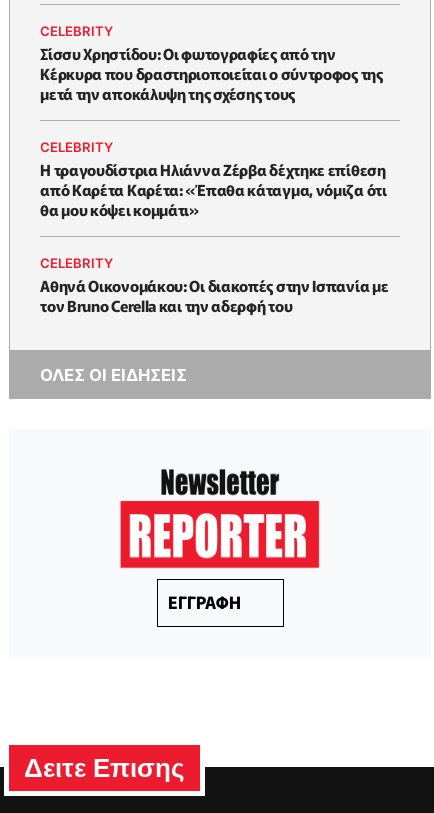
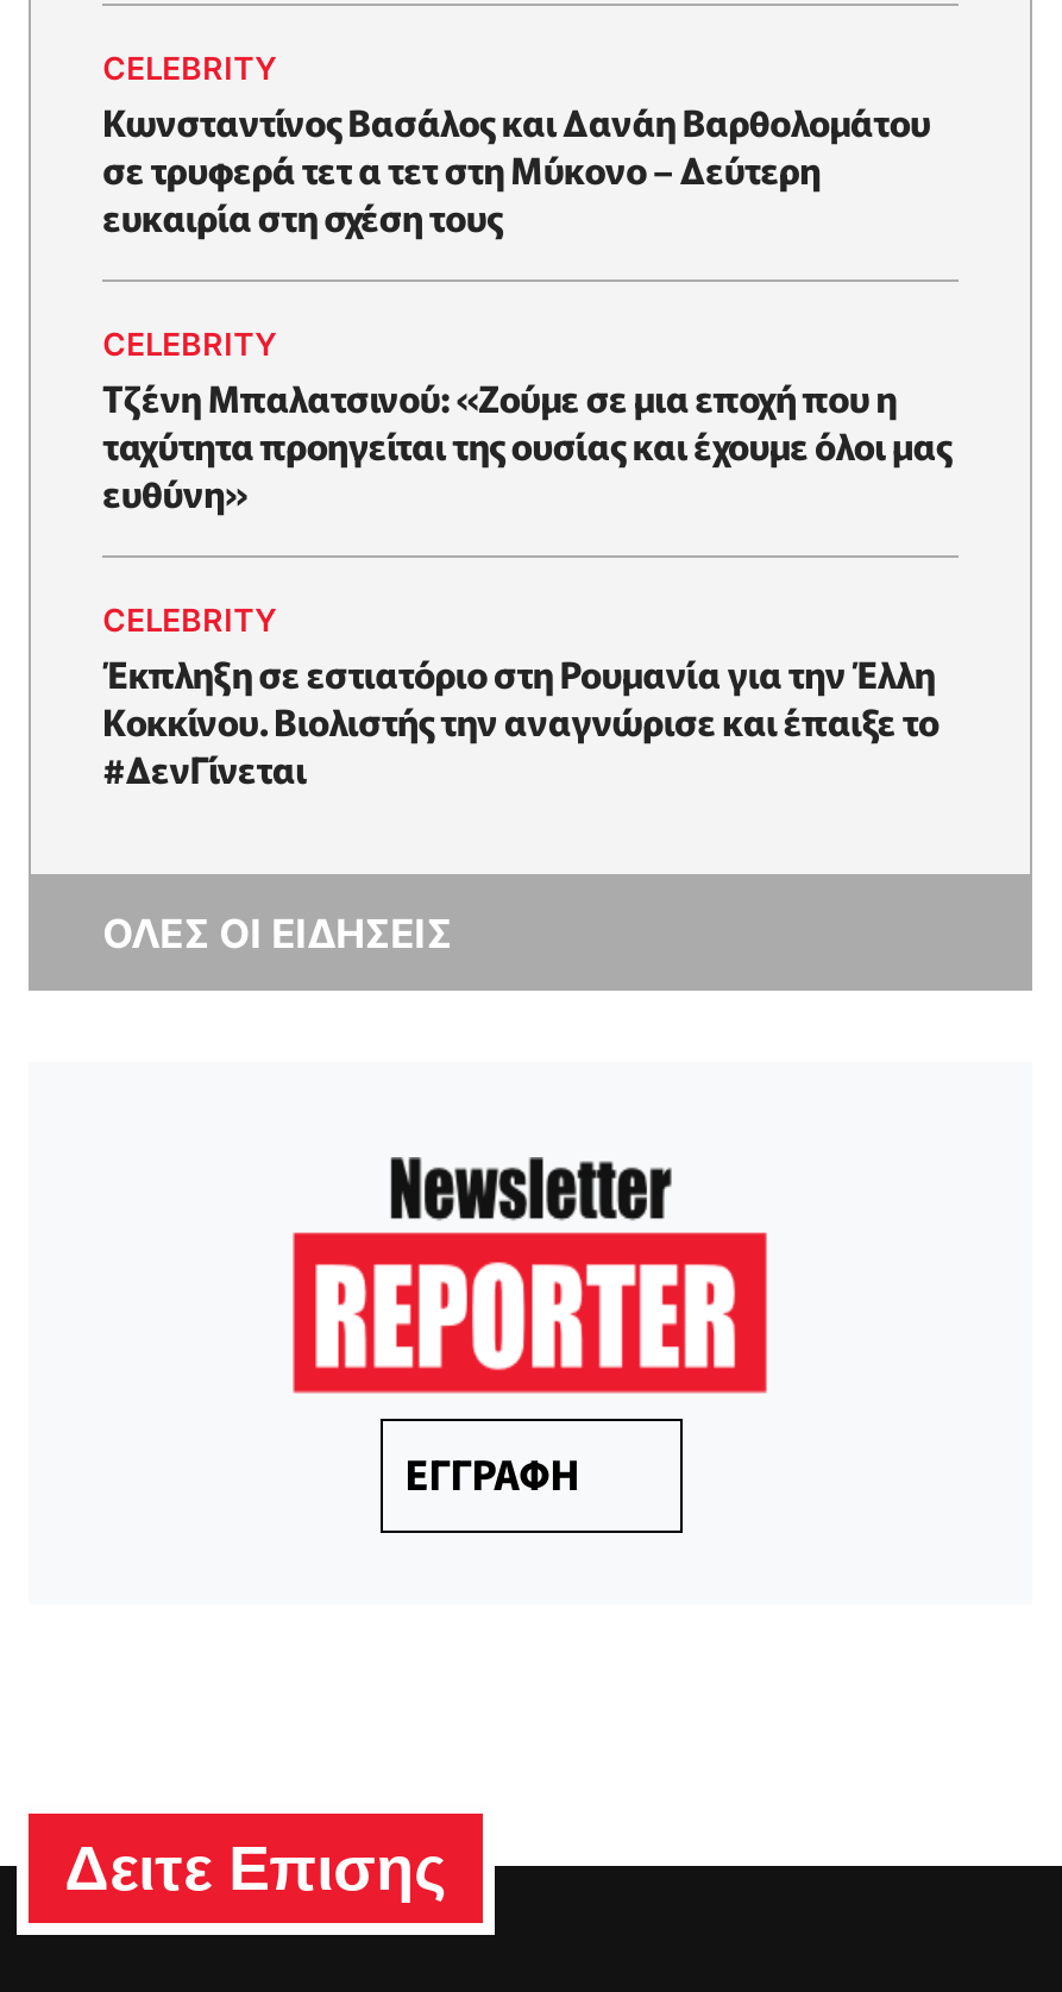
- Σίσσυ Χρηστίδου: Οι φωτογραφίες από την
- Κέρκυρα που δραστηριοποιείται ο σύντροφος της
- μετά την αποκάλυψη της σχέσης τους
+ Κωνσταντίνος Βασάλος και Δανάη Βαρθολομάτου
+ σε τρυφερά τετ α τετ στη Μύκονο – Δεύτερη
+ ευκαιρία στη σχέση τους

- H τραγουδίστρια Ηλιάννα Ζέρβα δέχτηκε επίθεση
- από Καρέτα Καρέτα: «Έπαθα κάταγμα, νόμιζα ότι
- θα μου κόψει κομμάτι»
+ Τζένη Μπαλατσινού: «Zούμε σε μια εποχή που η
+ ταχύτητα προηγείται της ουσίας και έχουμε όλοι μας
+ ευθύνη»

- Αθηνά Οικονομάκου: Οι διακοπές στην Ισπανία με
- τον Bruno Cerella και την αδερφή του
+ Έκπληξη σε εστιατόριο στη Ρουμανία για την Έλλη
+ Κοκκίνου. Βιολιστής την αναγνώρισε και έπαιξε το
+ #ΔενΓίνεται
